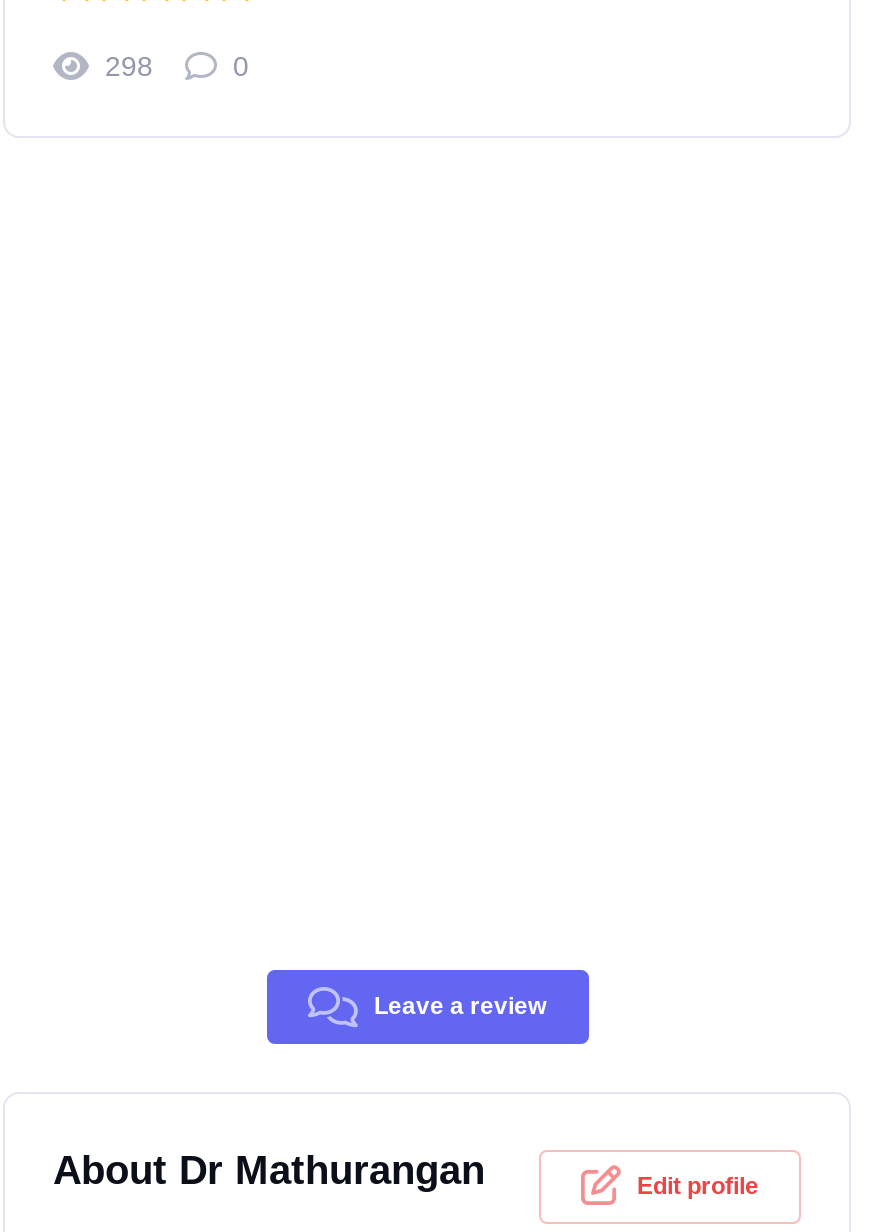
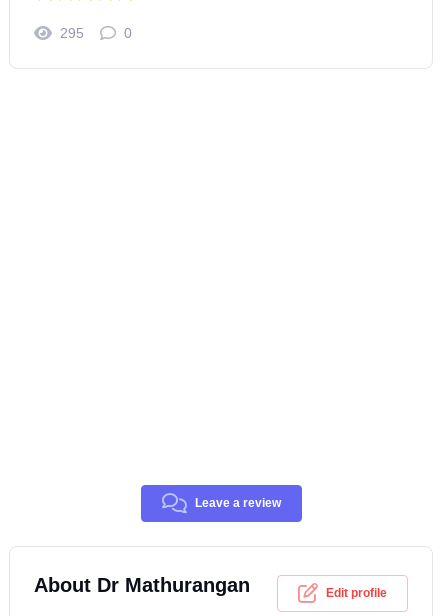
- 298
+ 295
